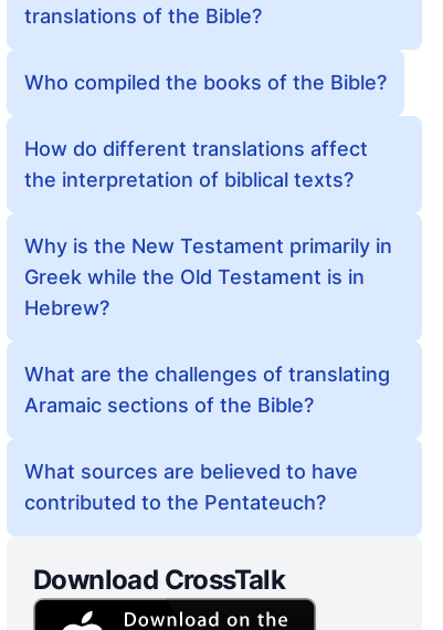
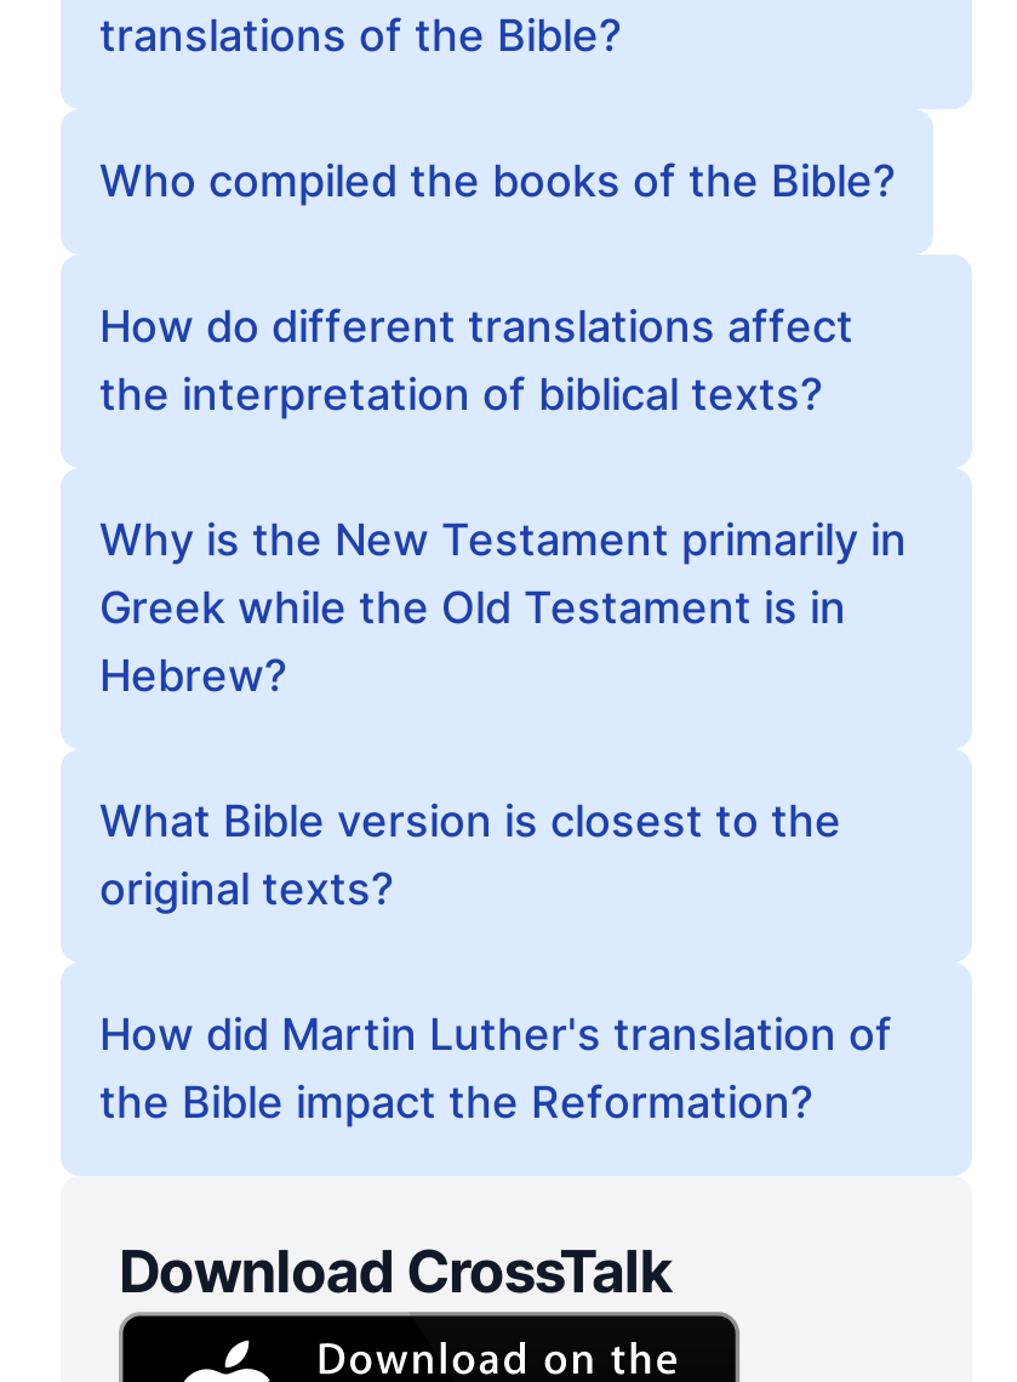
- What are the challenges of translating
- Aramaic sections of the Bible?
+ What Bible version is closest to the
+ original texts?

- What sources are believed to have
- contributed to the Pentateuch?
+ How did Martin Luther's translation of
+ the Bible impact the Reformation?
